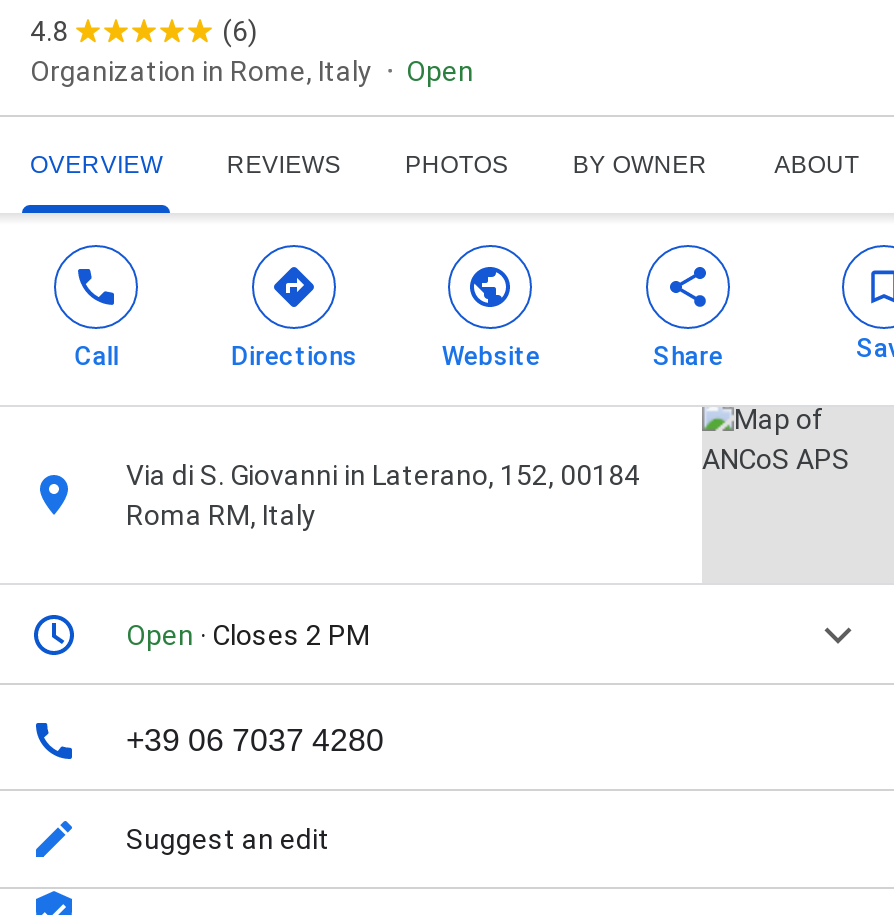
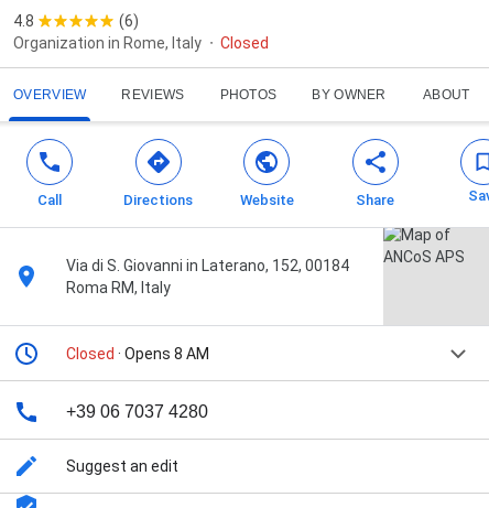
- Open
+ Closed

- Open · Closes 2 PM
+ Closed · Opens 8 AM
